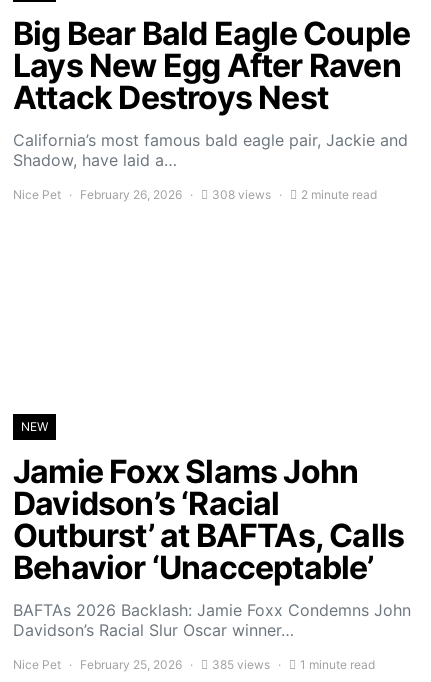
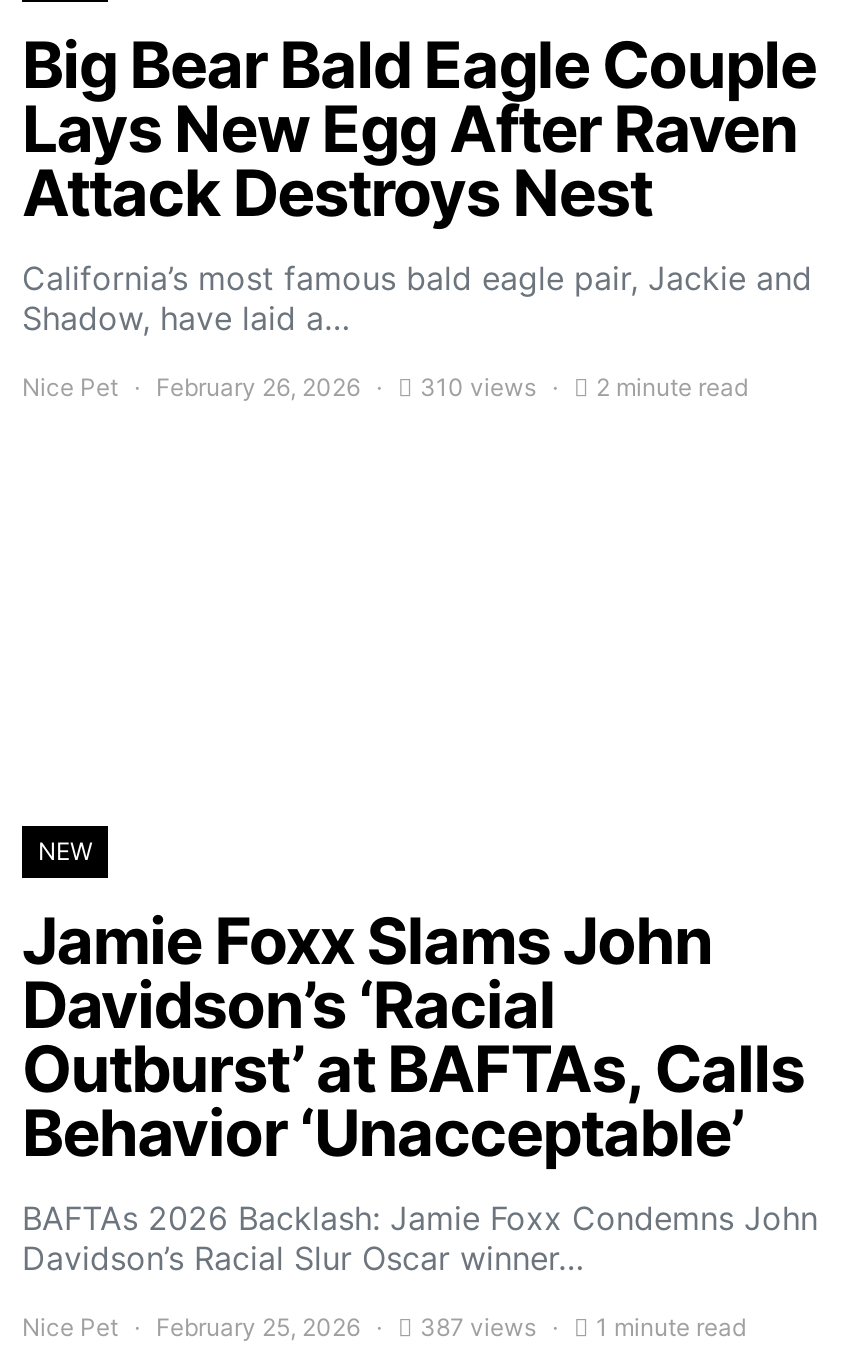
- Nice Pet February 26, 2026 308 views 2 minute read
+ Nice Pet February 26, 2026 310 views 2 minute read

- Nice Pet February 25, 2026 385 views 1 minute read
+ Nice Pet February 25, 2026 387 views 1 minute read
